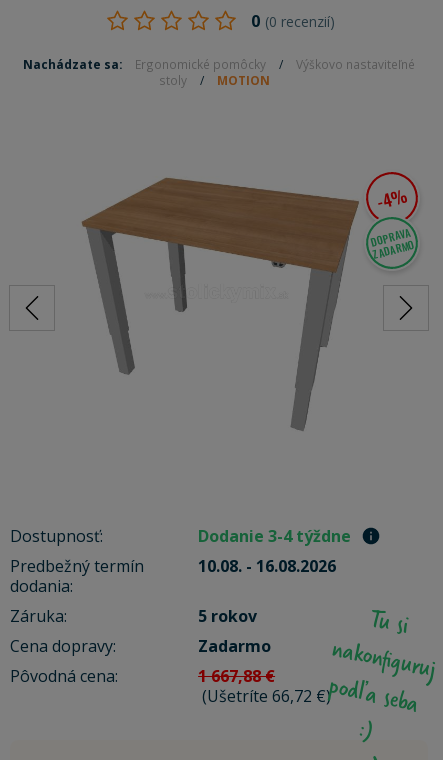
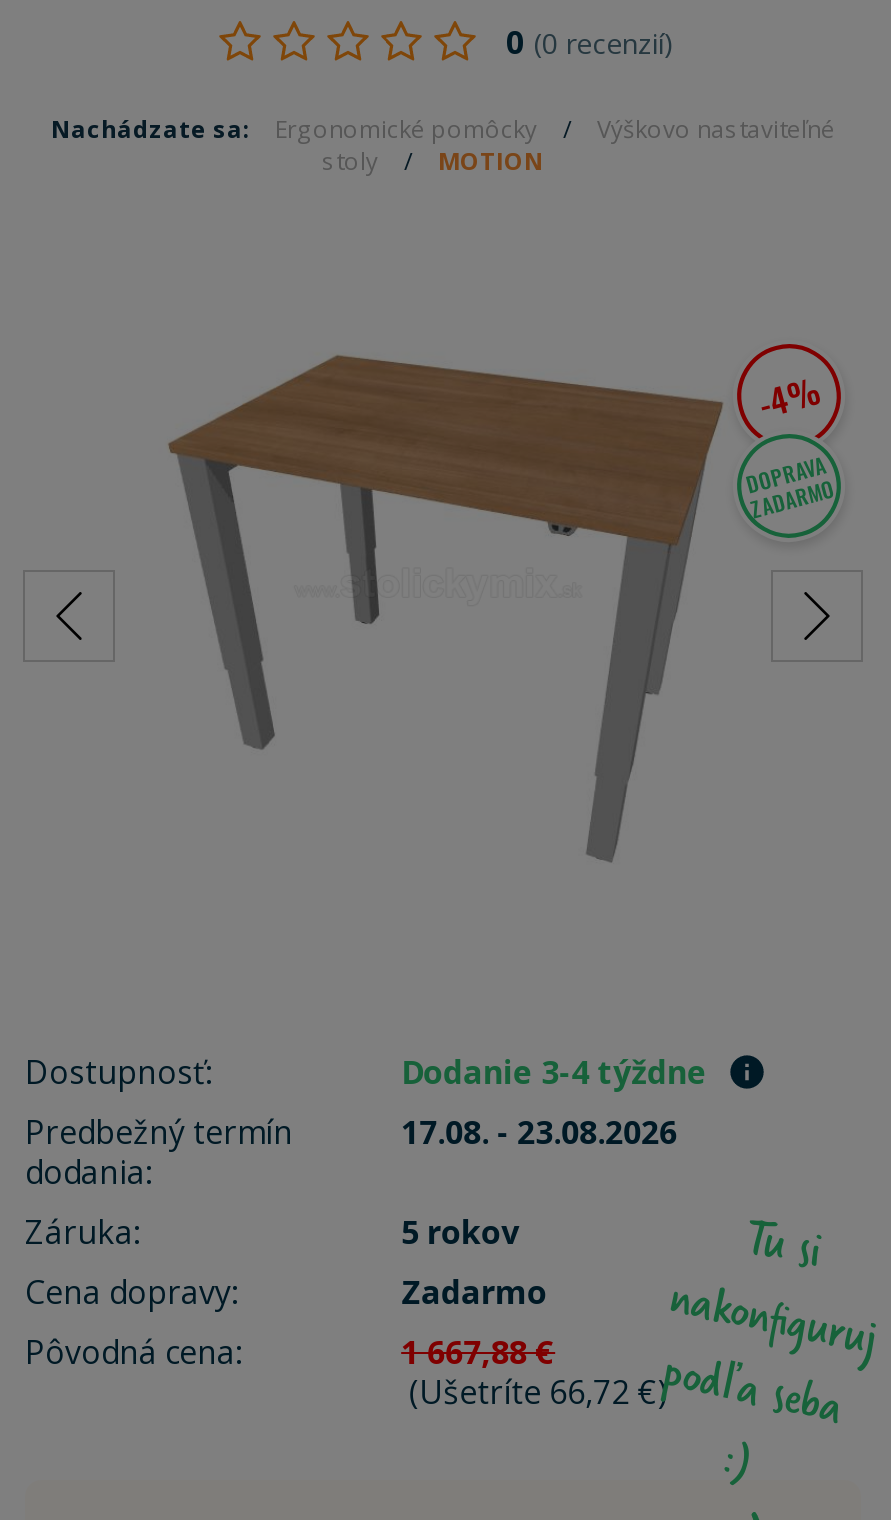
- 10.08. - 16.08.2026
+ 17.08. - 23.08.2026
